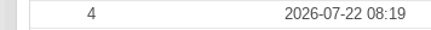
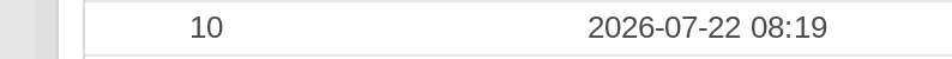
- 4
+ 10
